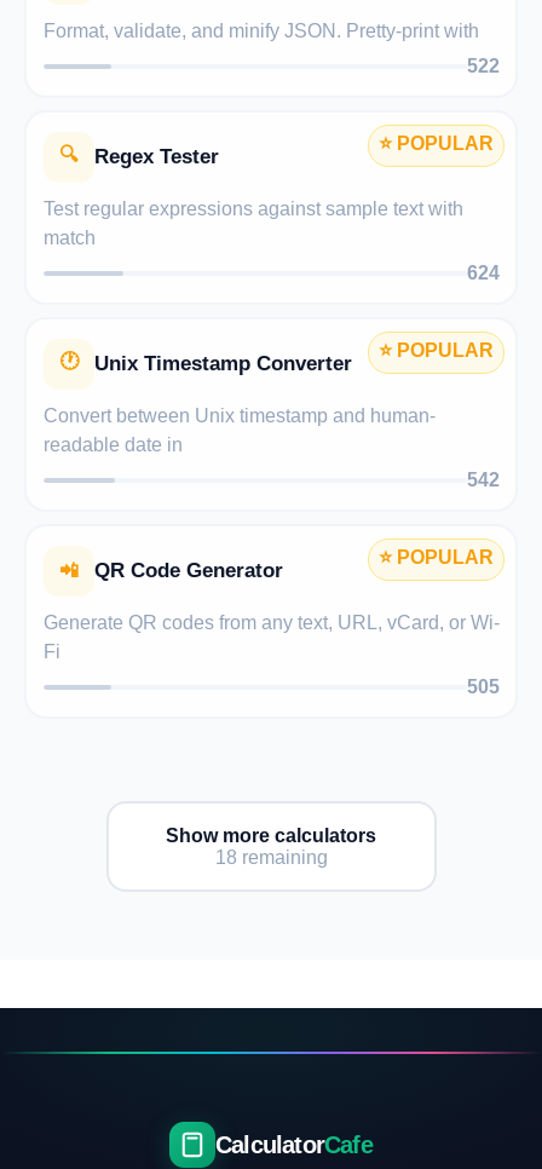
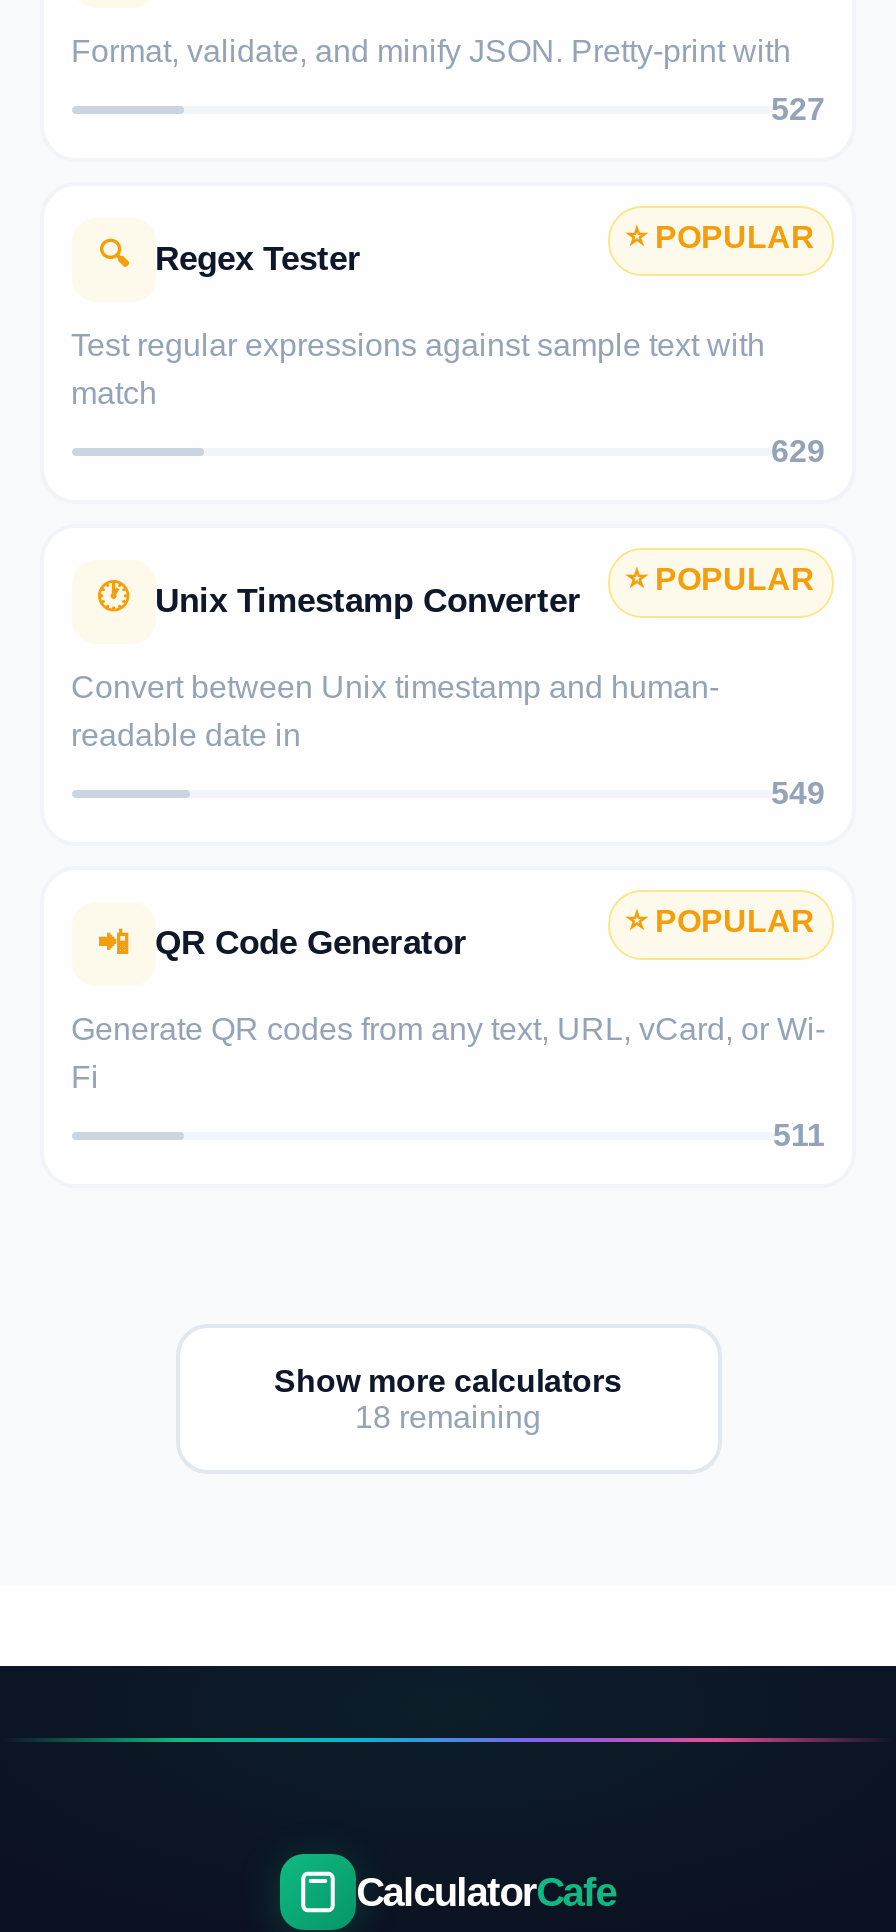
- 522
+ 527

- 624
+ 629

- 542
+ 549

- 505
+ 511
